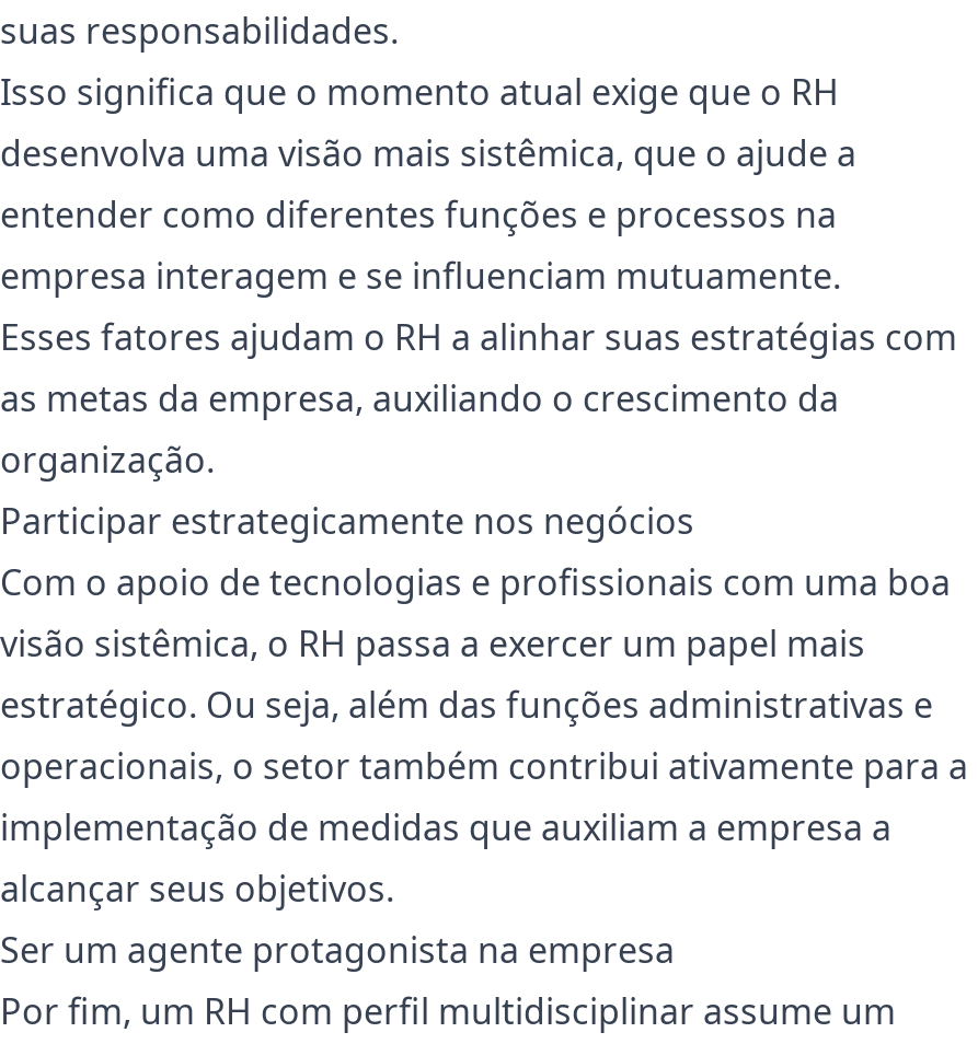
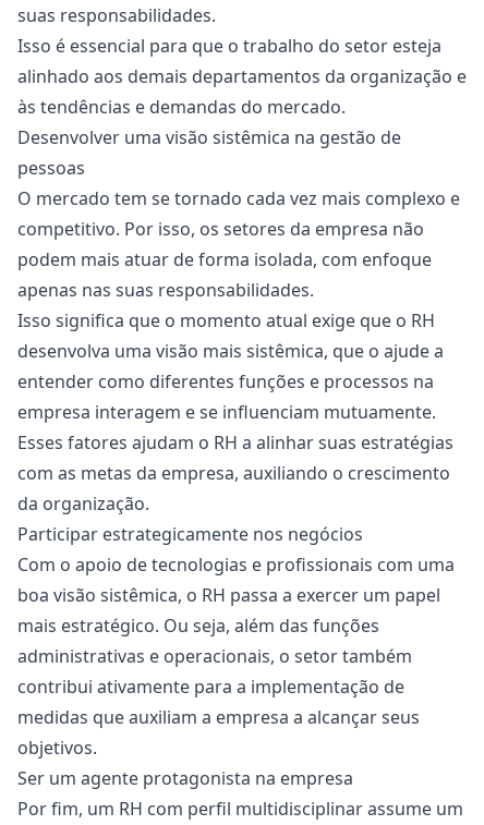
+ Isso é essencial para que o trabalho do setor esteja
+ alinhado aos demais departamentos da organização e
+ às tendências e demandas do mercado.
+ Desenvolver uma visão sistêmica na gestão de
+ pessoas
+ O mercado tem se tornado cada vez mais complexo e
+ competitivo. Por isso, os setores da empresa não
+ podem mais atuar de forma isolada, com enfoque
+ apenas nas suas responsabilidades.
